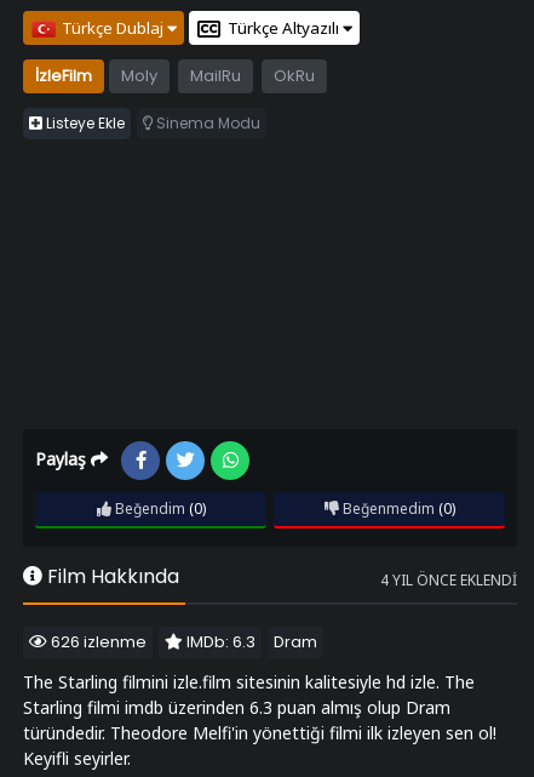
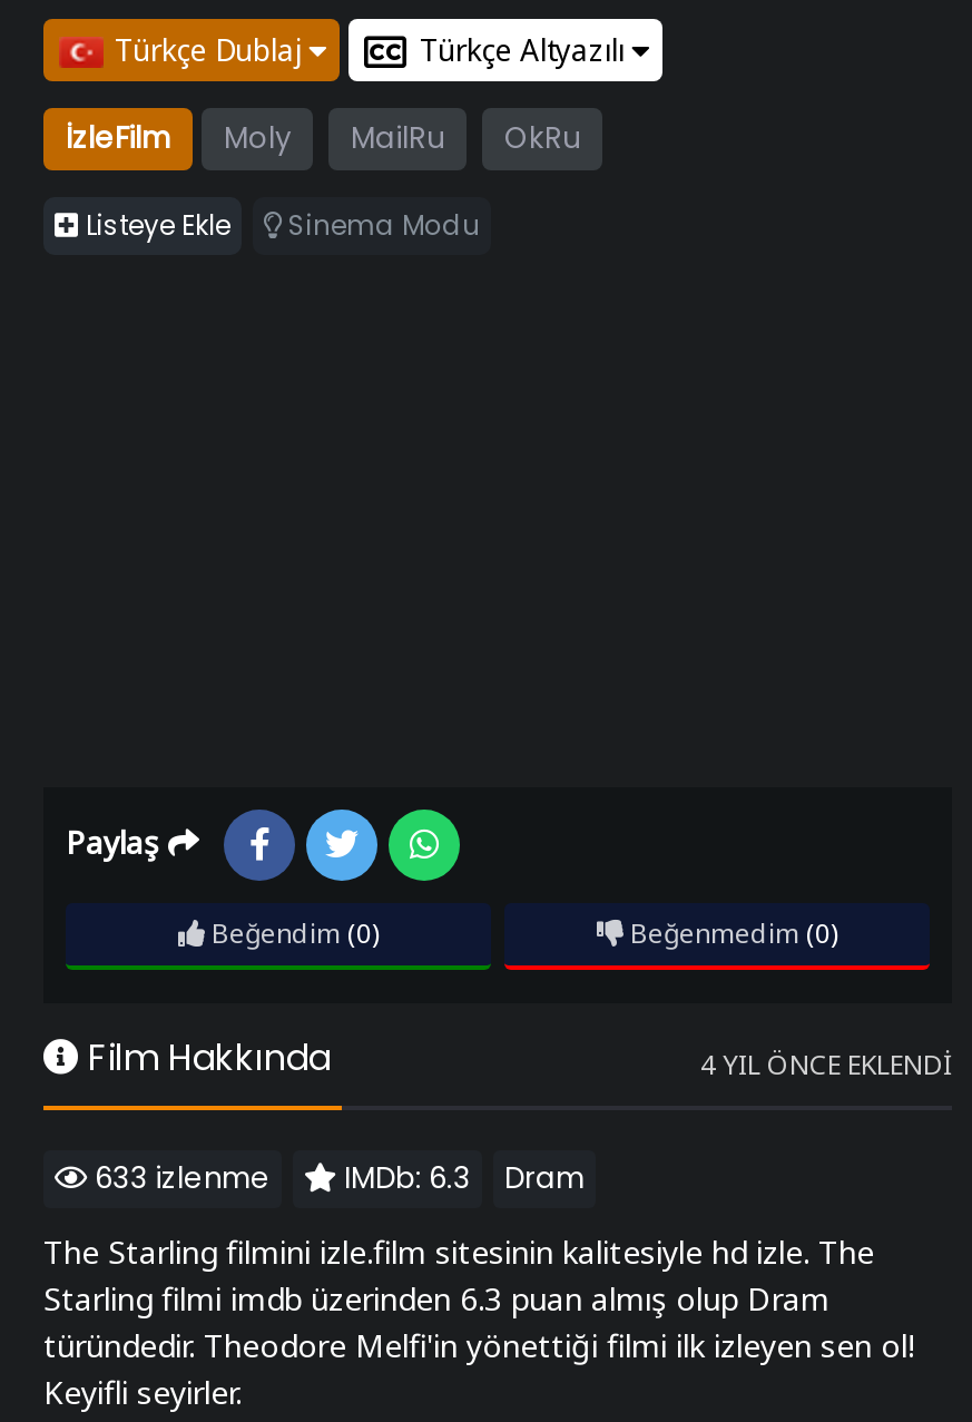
- 626 izlenme IMDb: 6.3 Dram
+ 633 izlenme IMDb: 6.3 Dram
